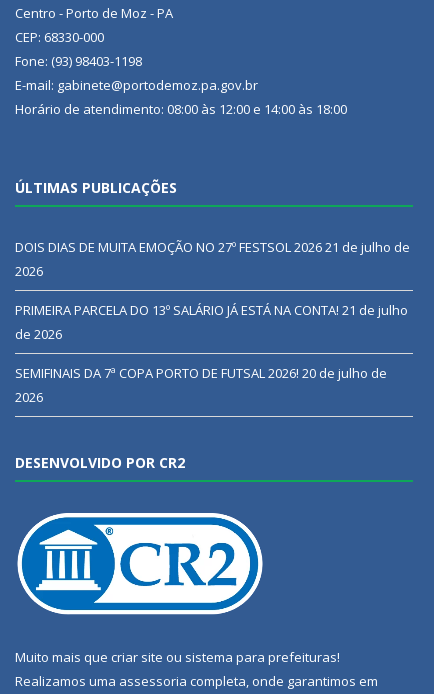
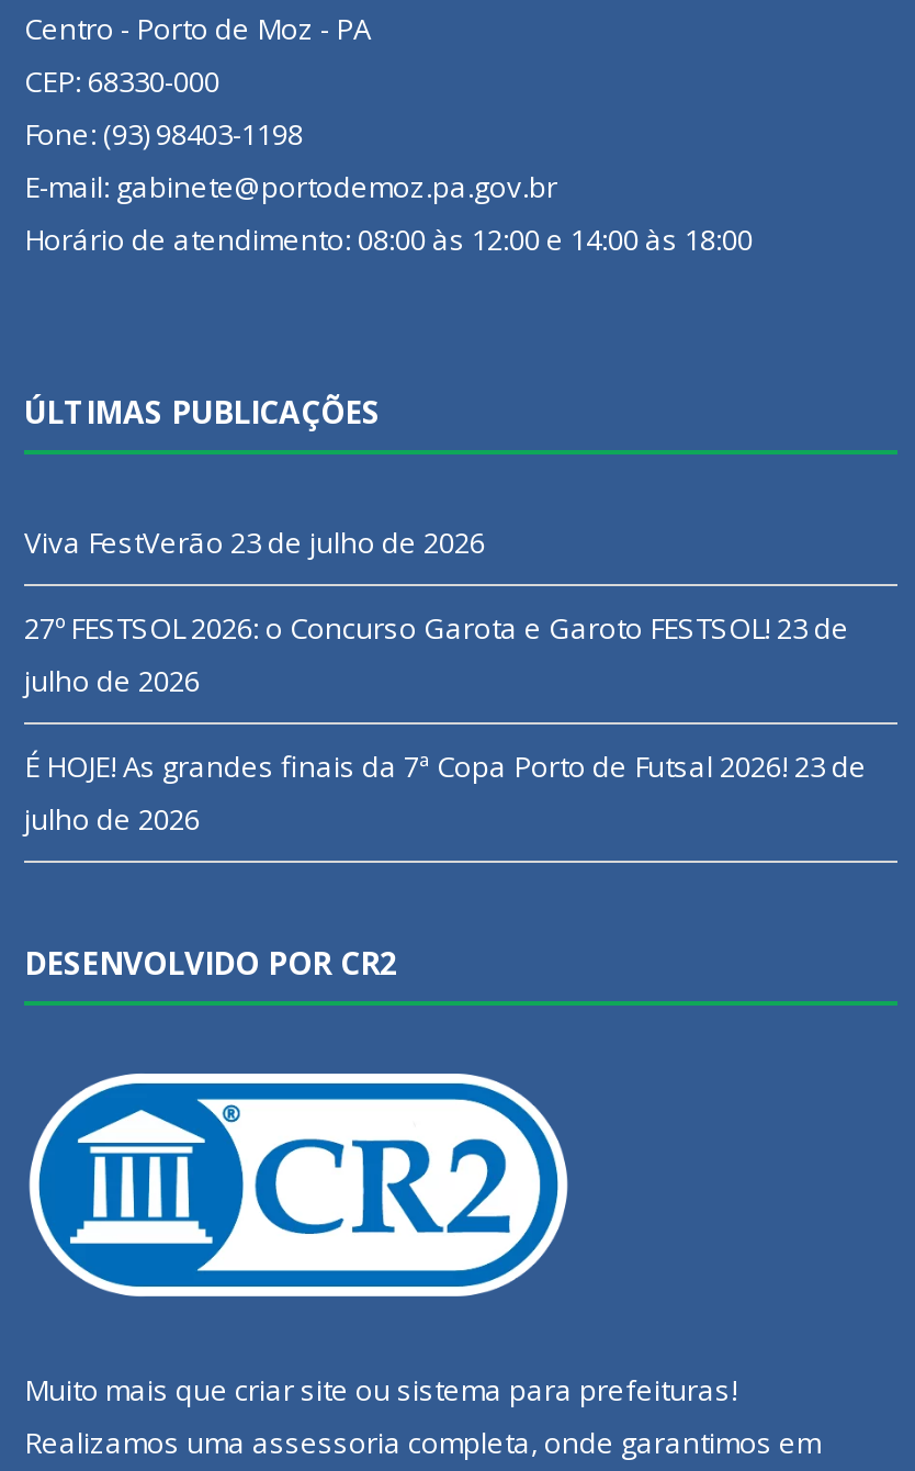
- DOIS DIAS DE MUITA EMOÇÃO NO 27º FESTSOL 2026 21 de julho de
- 2026
+ Viva FestVerão 23 de julho de 2026

- PRIMEIRA PARCELA DO 13º SALÁRIO JÁ ESTÁ NA CONTA! 21 de julho
- de 2026
+ 27º FESTSOL 2026: o Concurso Garota e Garoto FESTSOL! 23 de
+ julho de 2026

- SEMIFINAIS DA 7ª COPA PORTO DE FUTSAL 2026! 20 de julho de
- 2026
+ É HOJE! As grandes finais da 7ª Copa Porto de Futsal 2026! 23 de
+ julho de 2026
